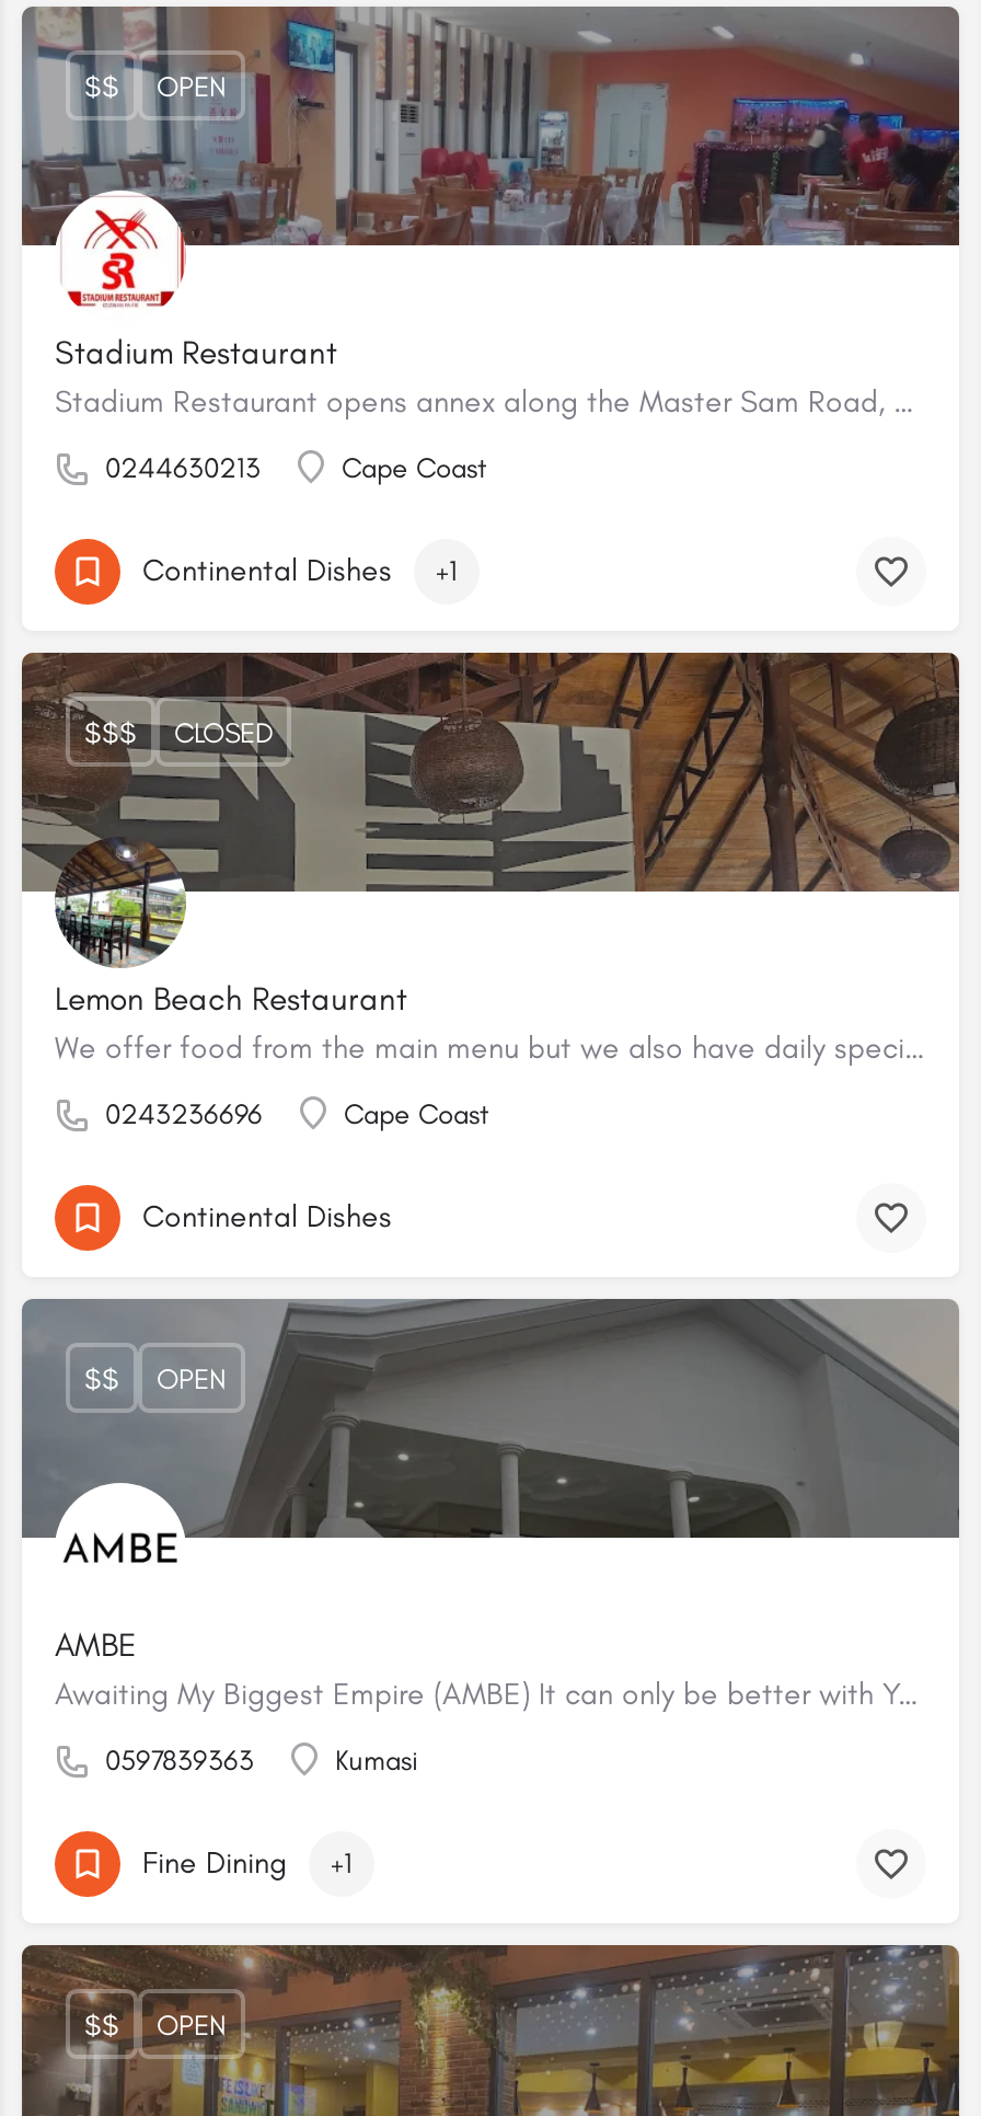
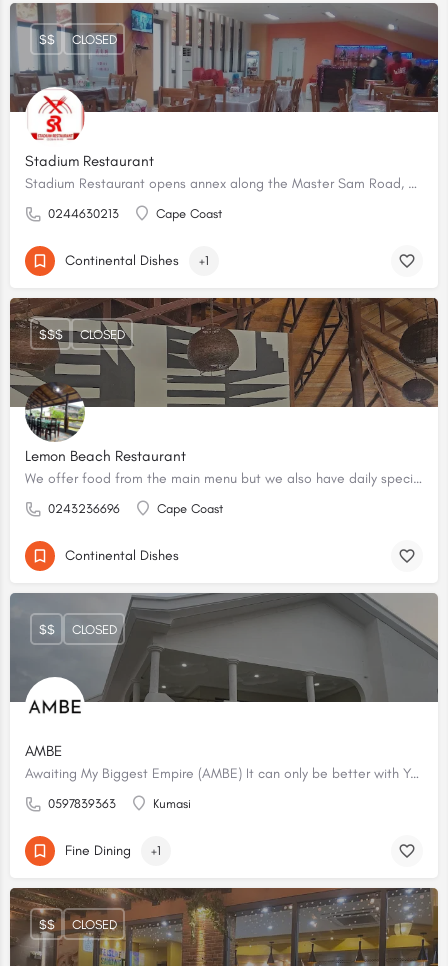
- OPEN
+ CLOSED

- OPEN
+ CLOSED

- OPEN
+ CLOSED
